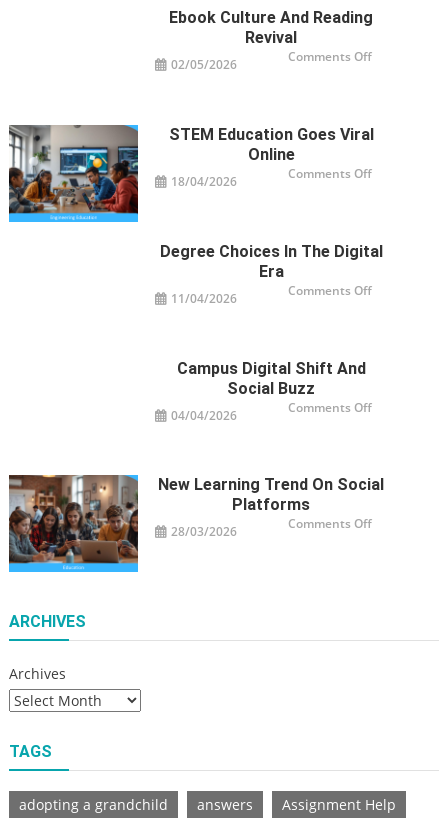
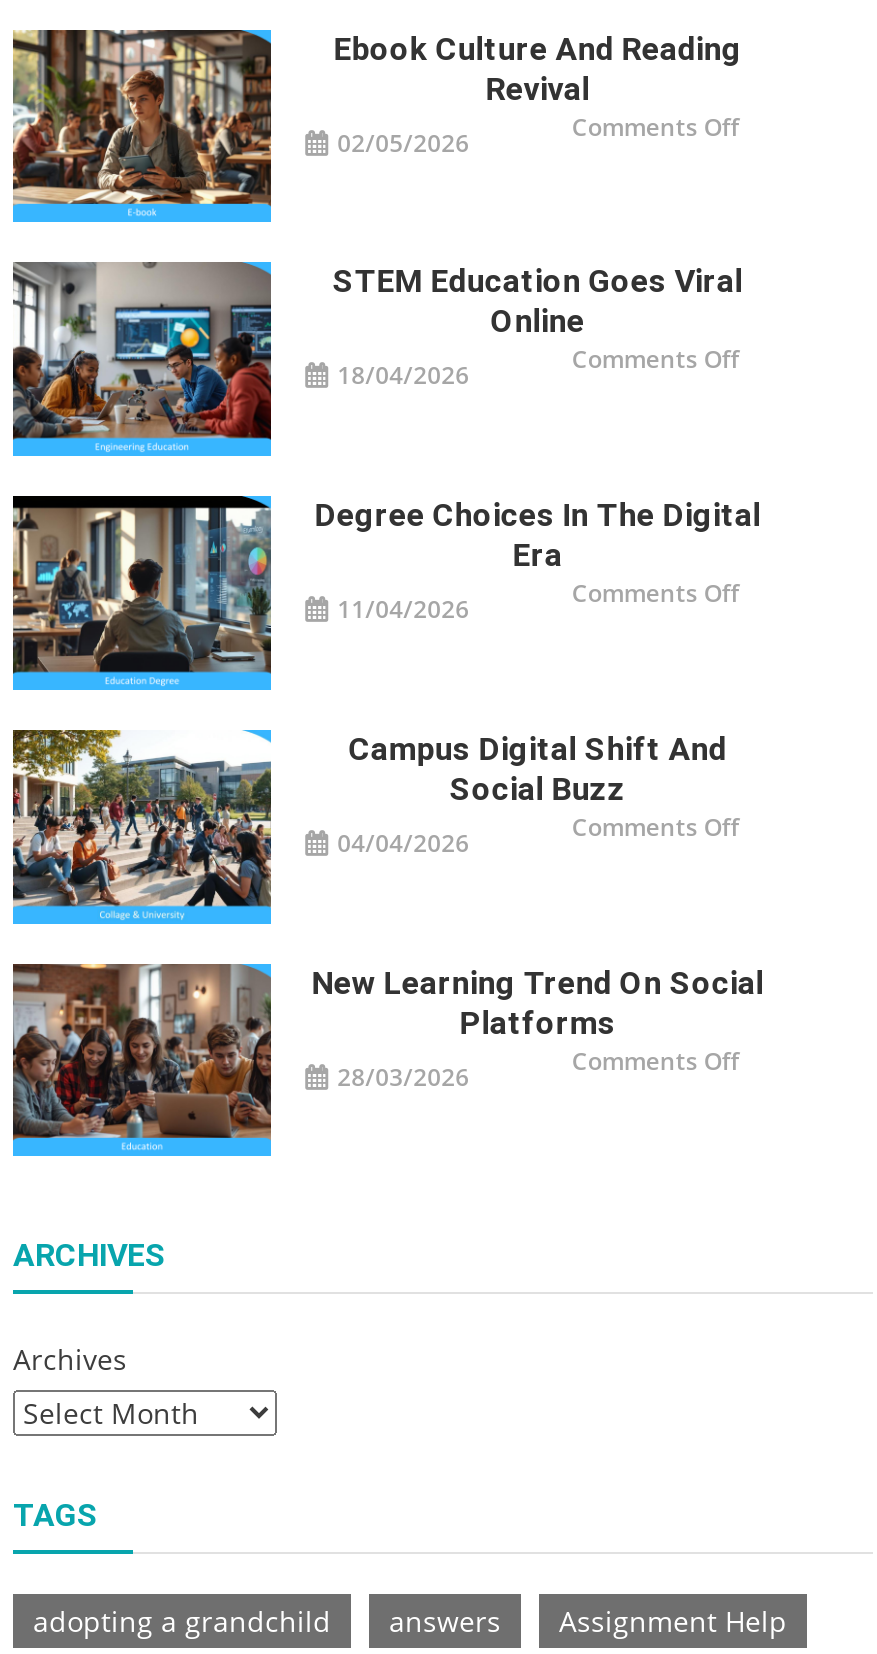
+ [image]

+ [image]

+ [image]
